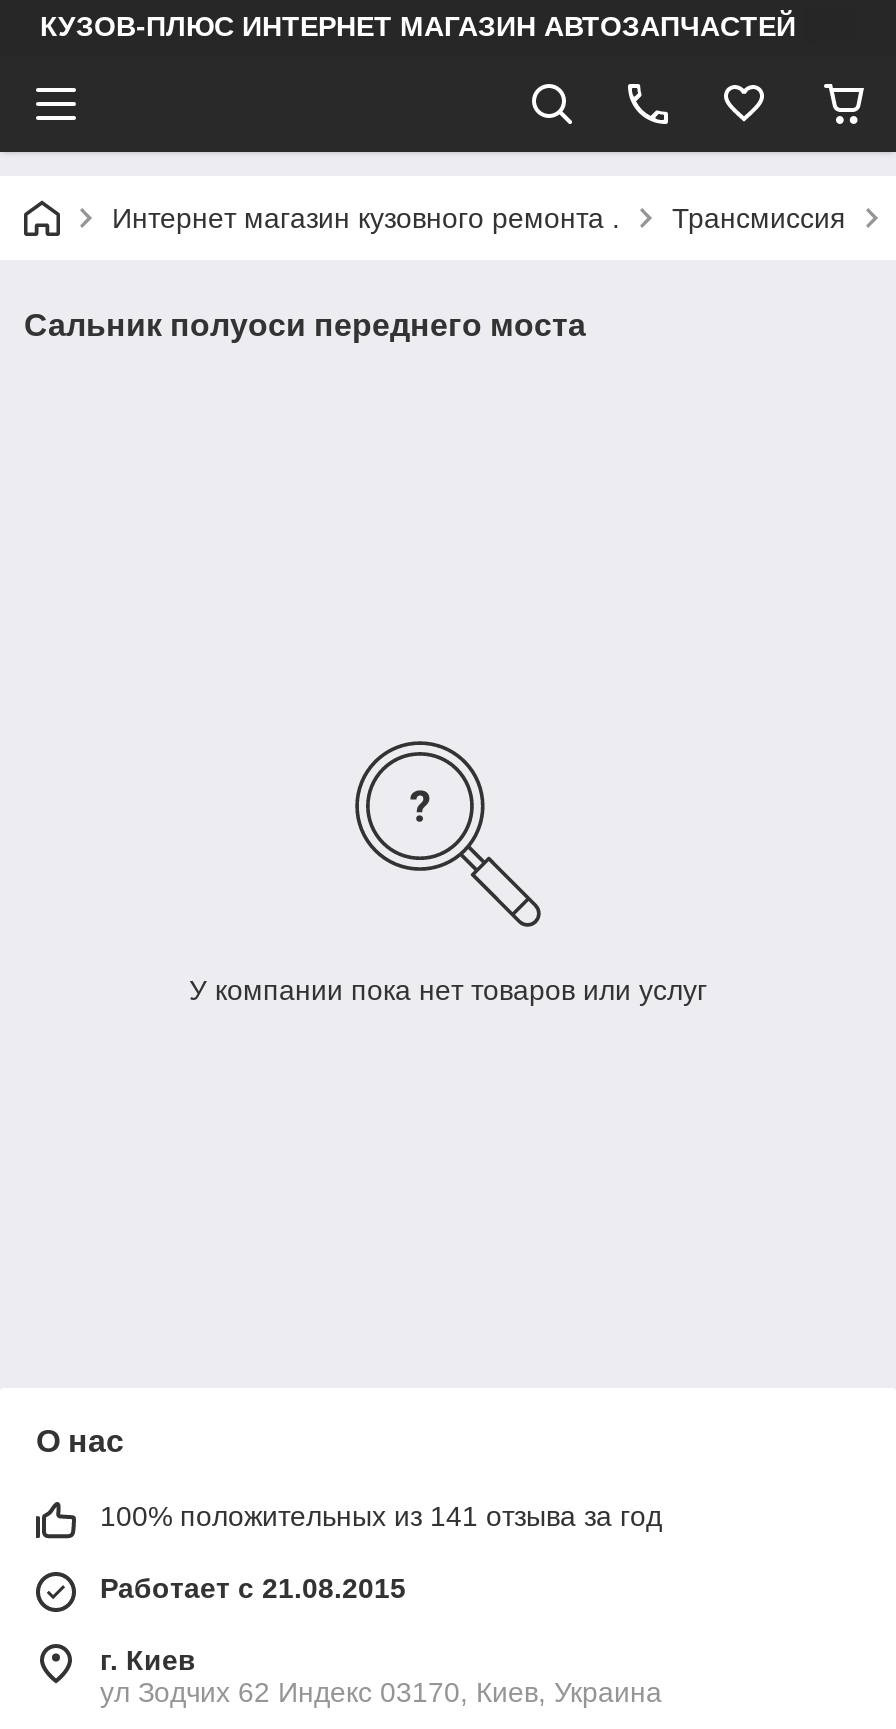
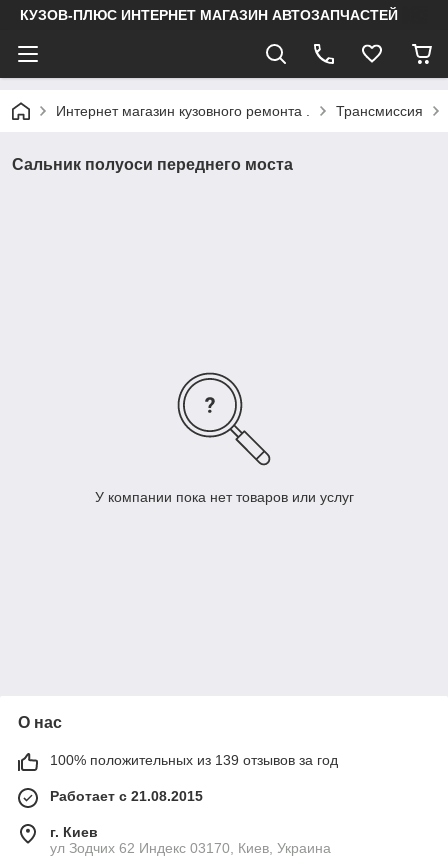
- 100% положительных из 141 отзыва за год
+ 100% положительных из 139 отзывов за год
